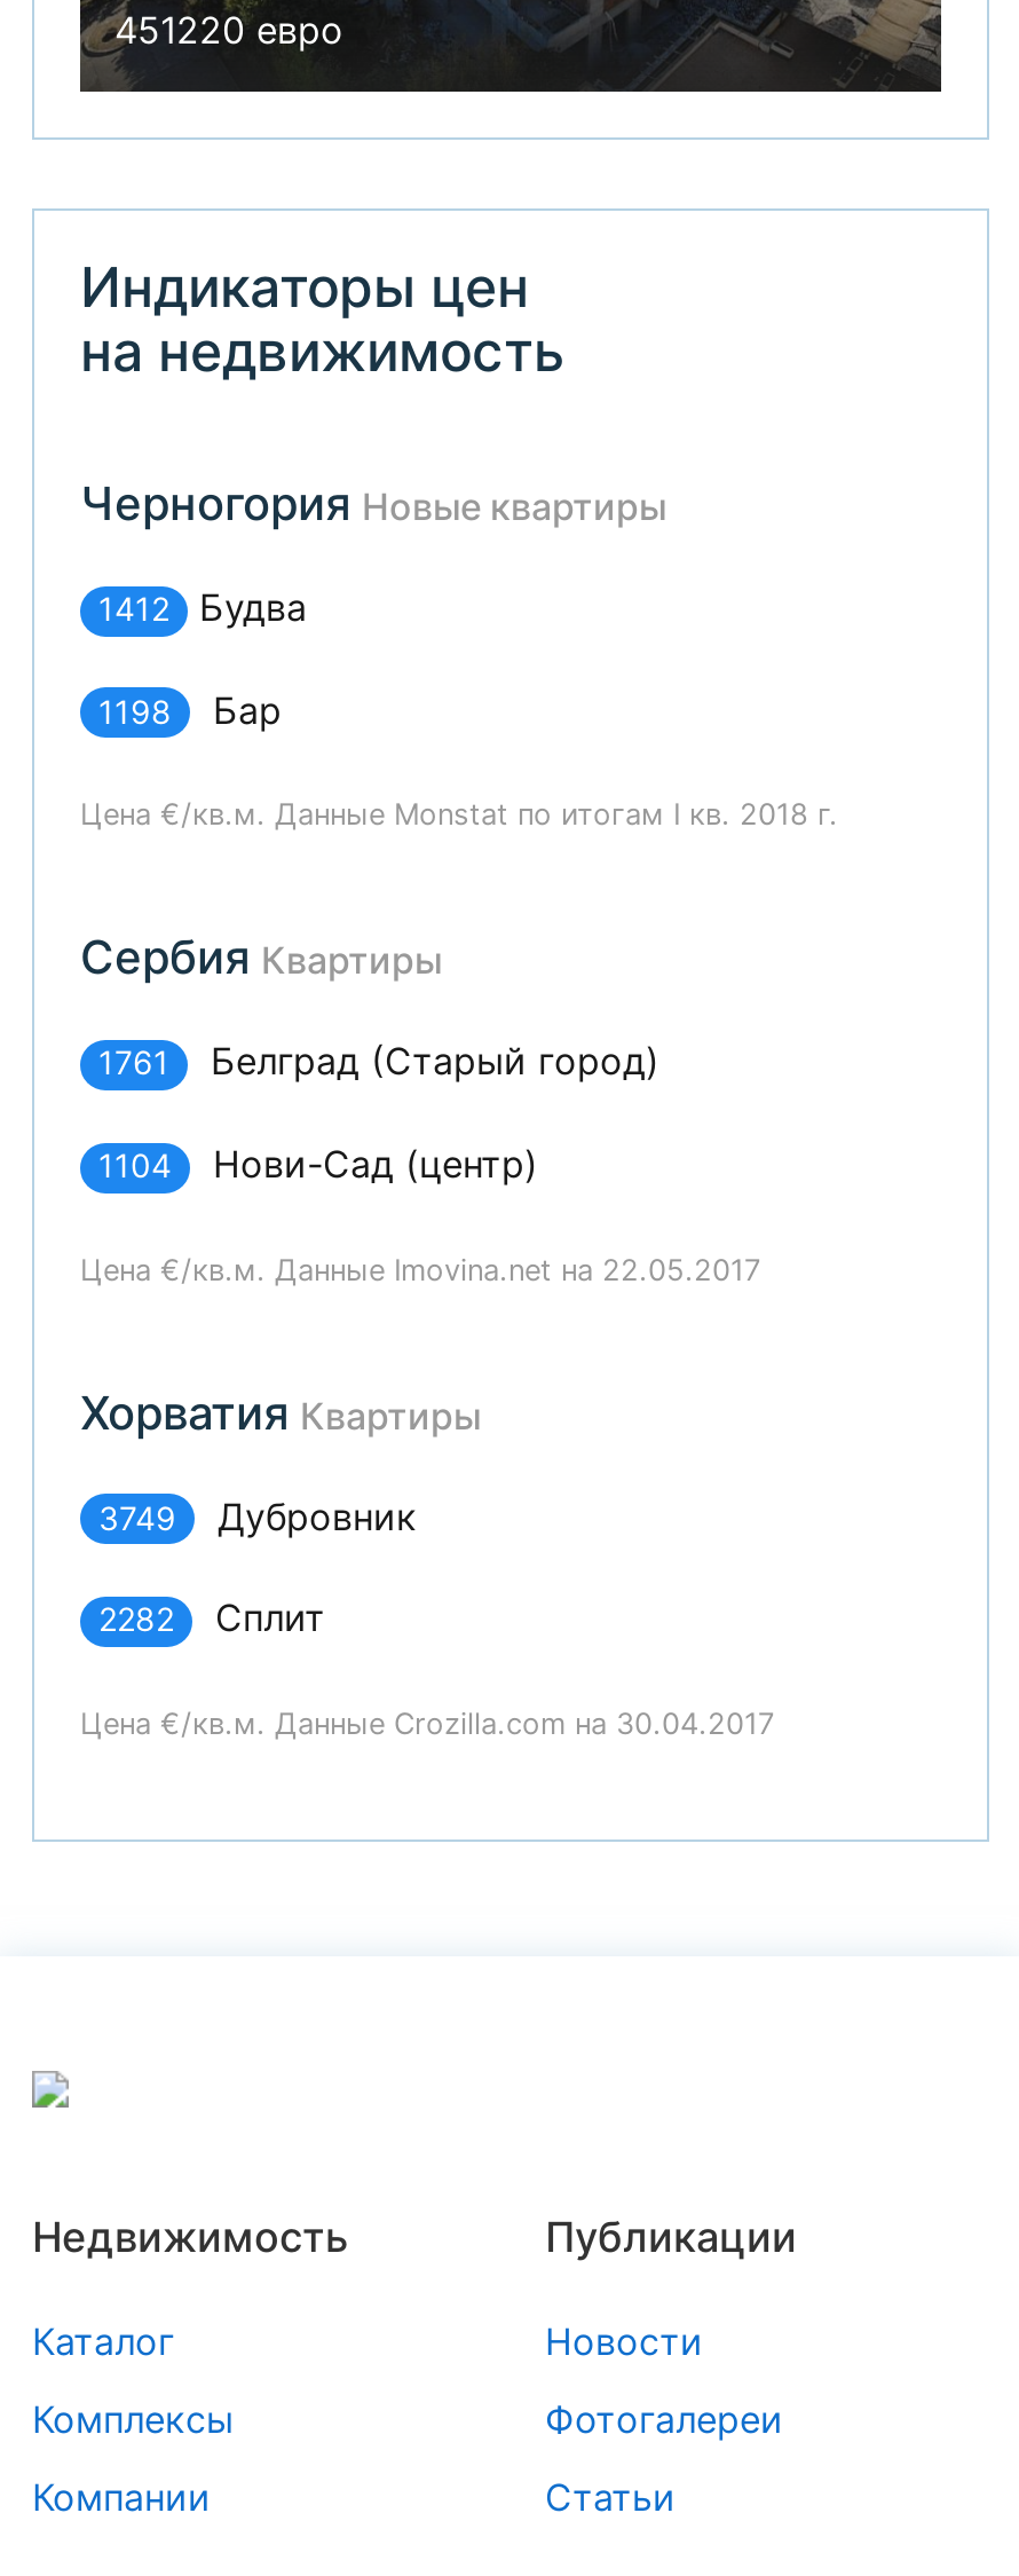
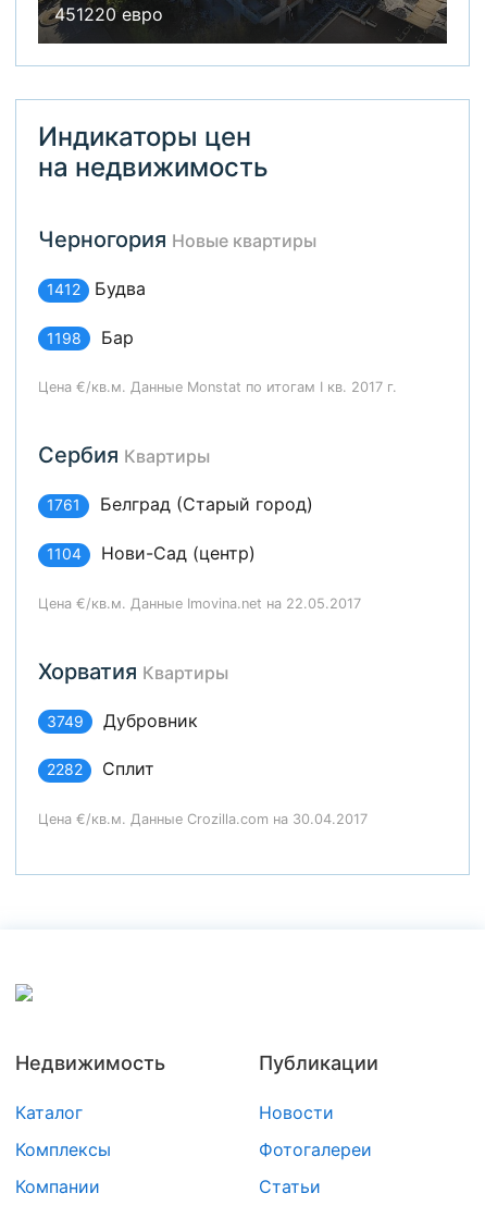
- Цена €/кв.м. Данные Monstat по итогам I кв. 2018 г.
+ Цена €/кв.м. Данные Monstat по итогам I кв. 2017 г.
